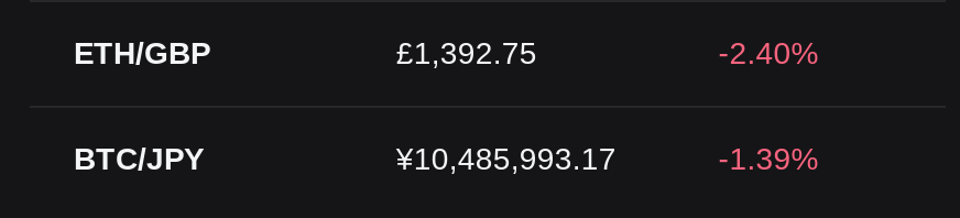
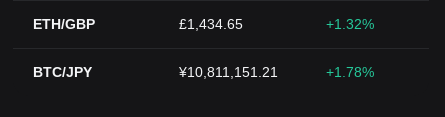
- £1,392.75
+ £1,434.65

- -2.40%
+ +1.32%

- ¥10,485,993.17
+ ¥10,811,151.21

- -1.39%
+ +1.78%
